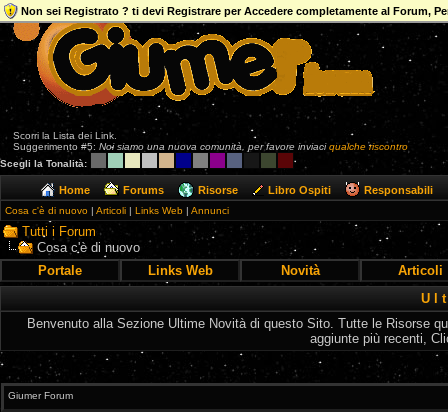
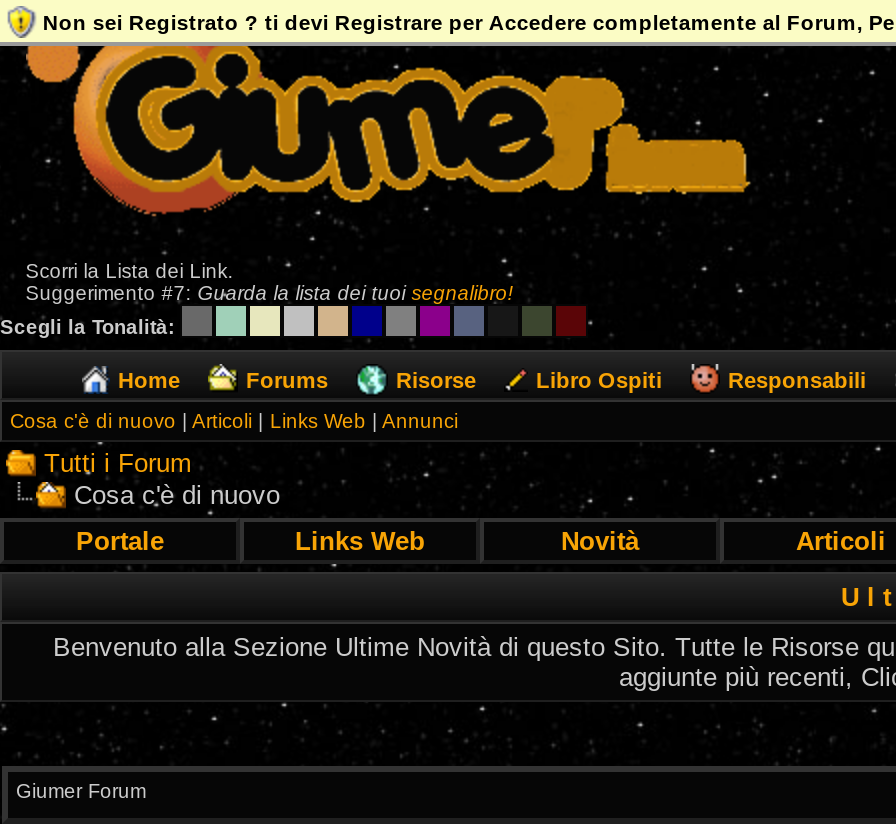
- Suggerimento #5: Noi siamo una nuova comunità, per favore inviaci qualche riscontro
+ Suggerimento #7: Guarda la lista dei tuoi segnalibro!
